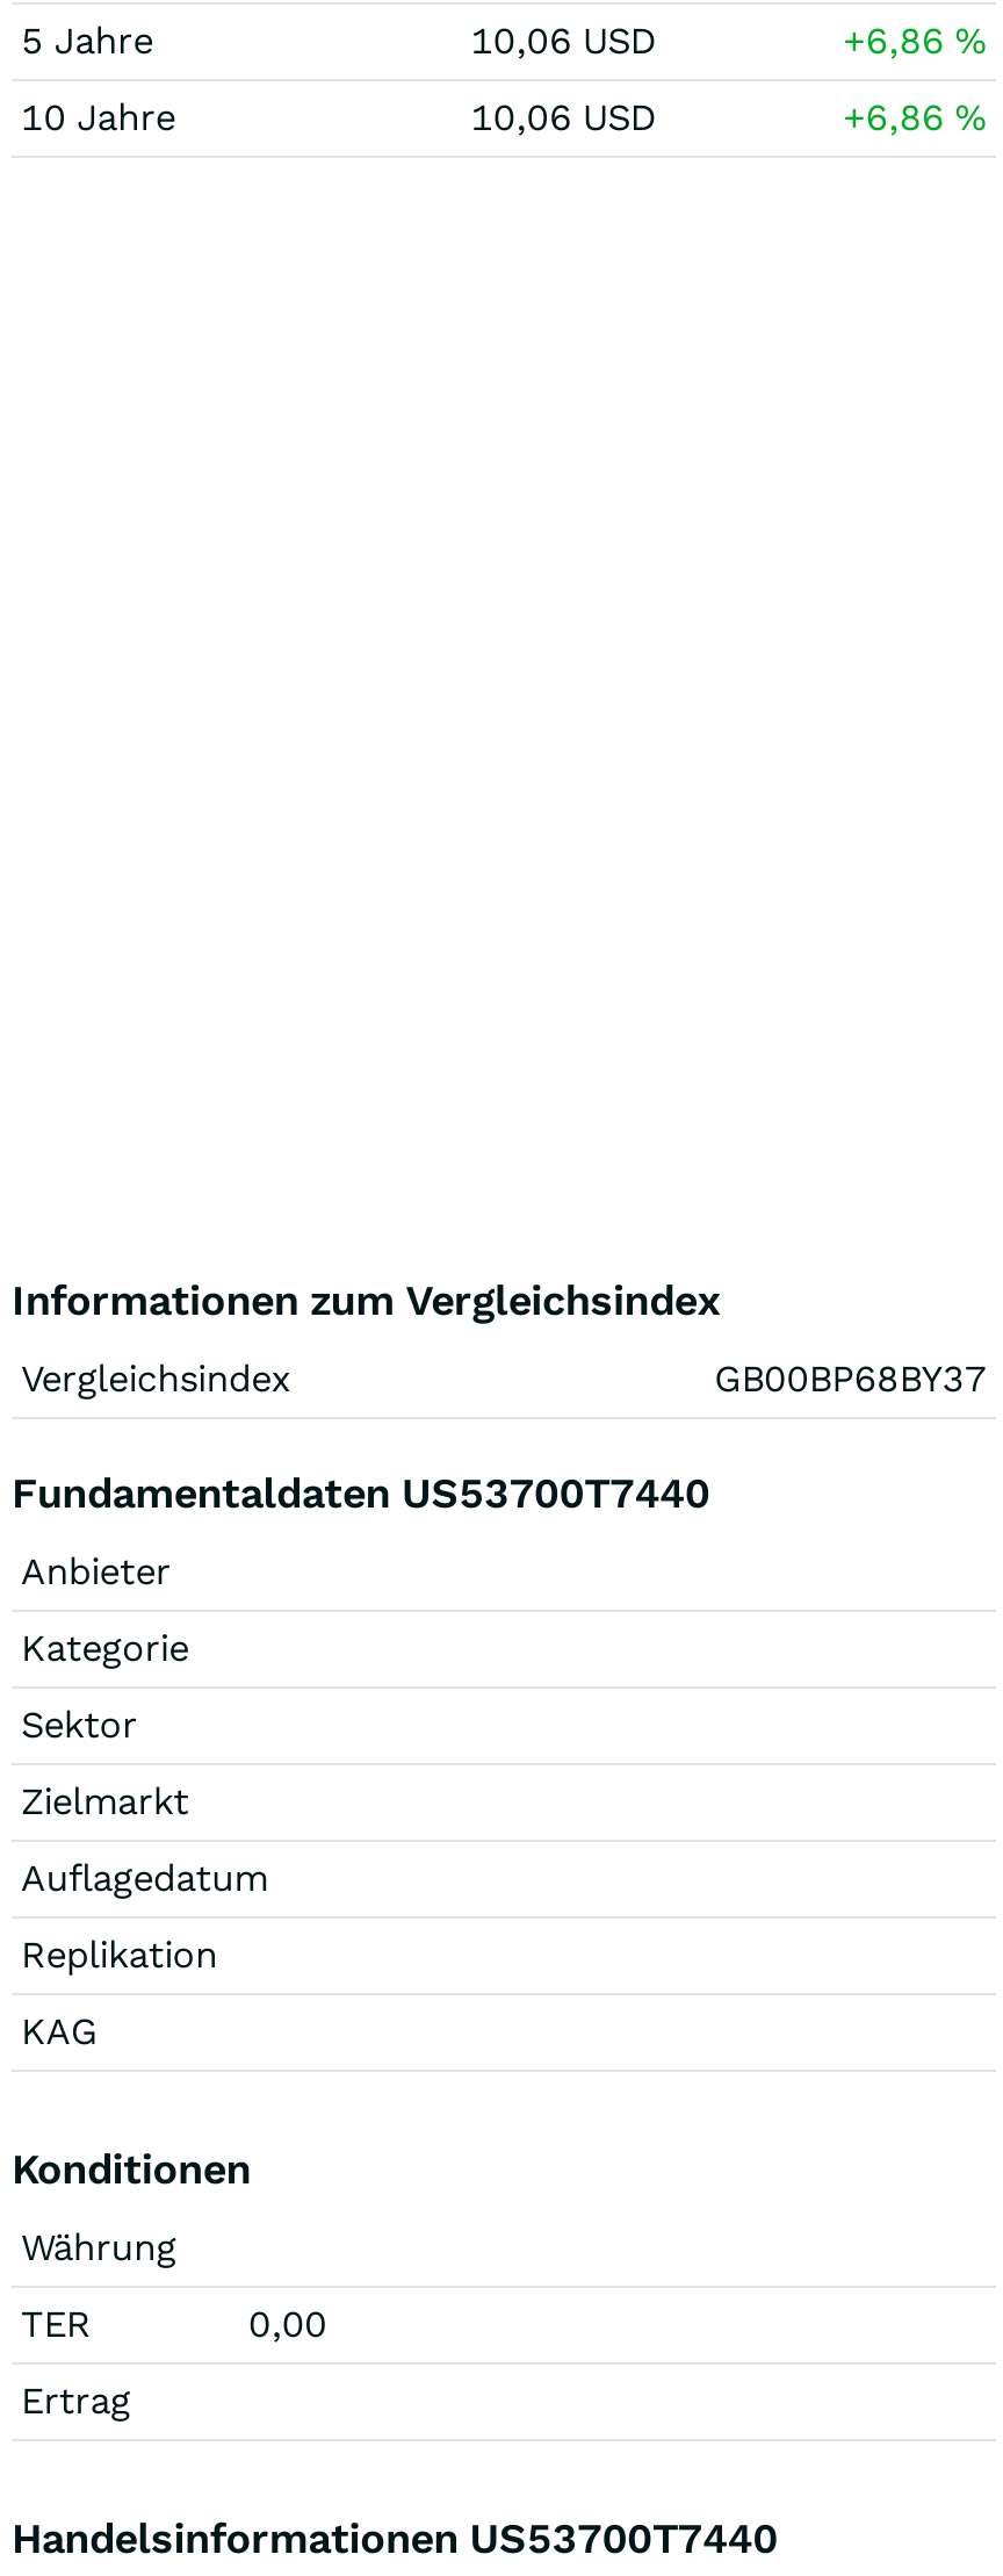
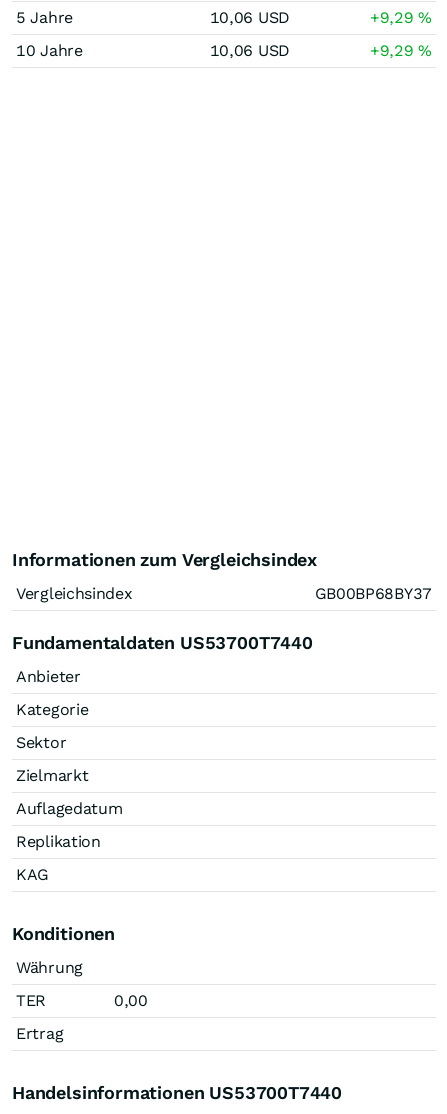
- +6,86%
+ +9,29%

- +6,86%
+ +9,29%
